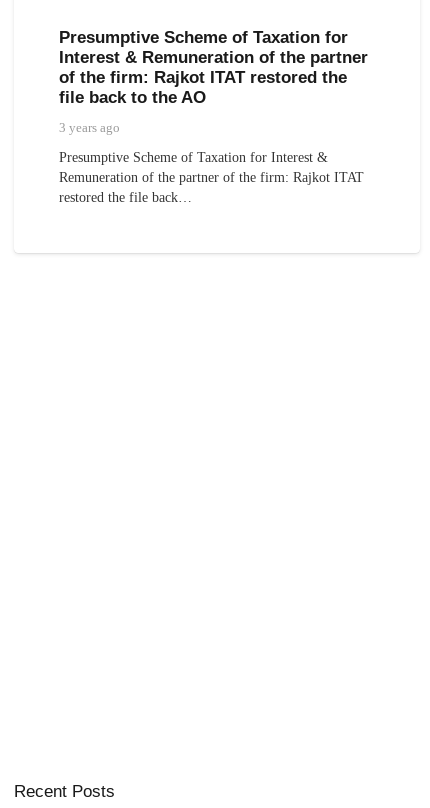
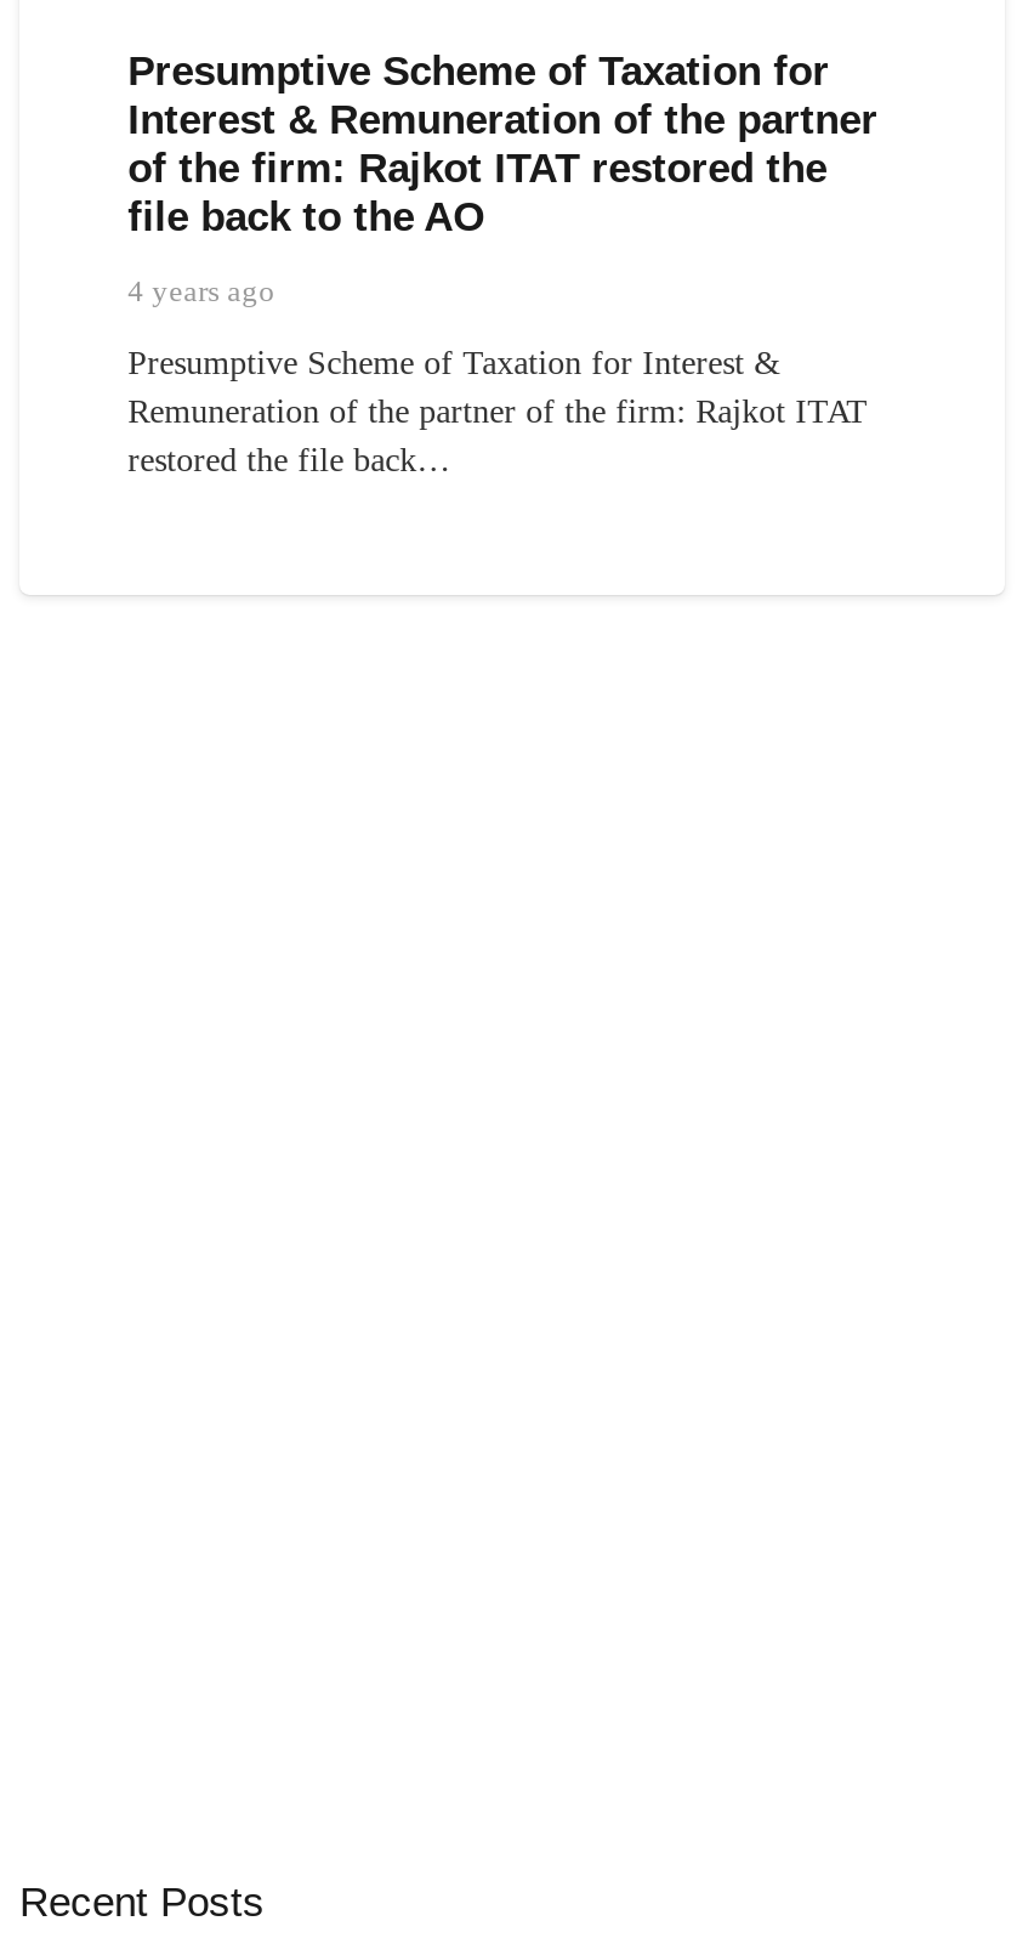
- 3 years ago
+ 4 years ago
